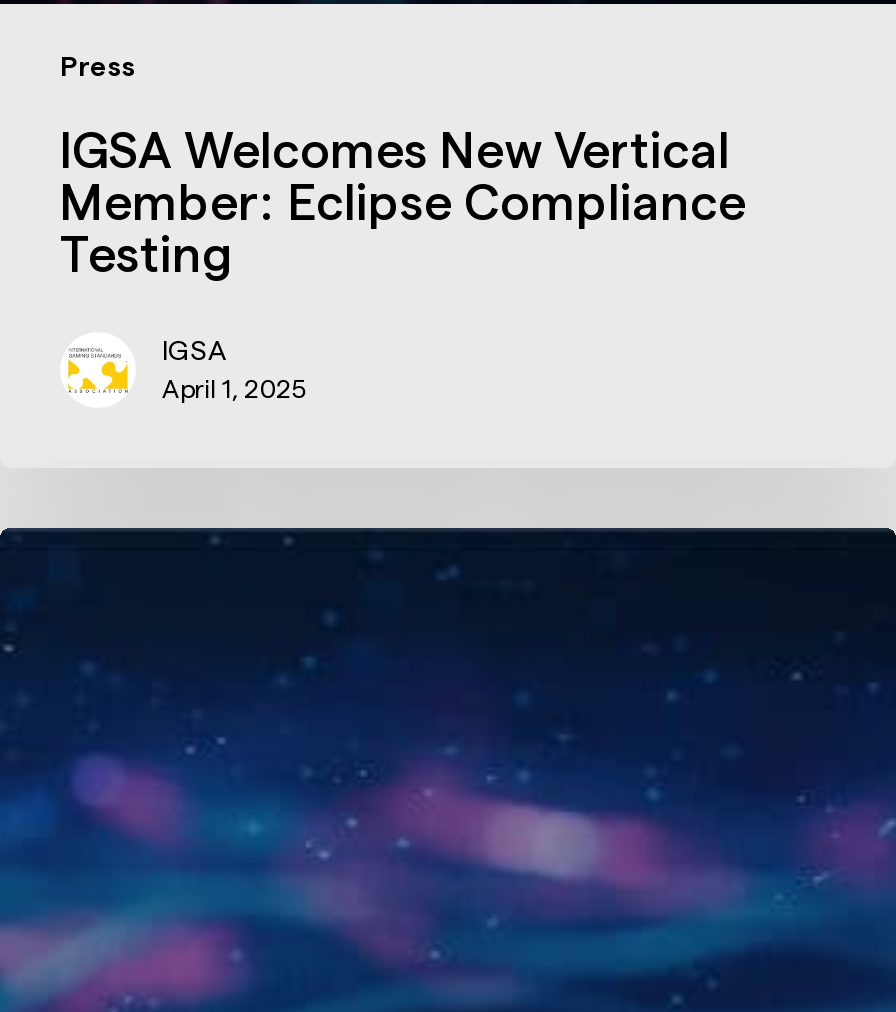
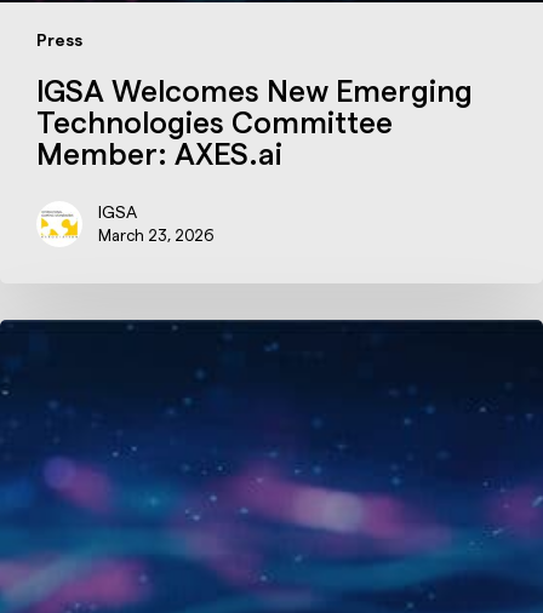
- IGSA Welcomes New Vertical
- Member: Eclipse Compliance
- Testing
+ IGSA Welcomes New Emerging
+ Technologies Committee
+ Member: AXES.ai

- April 1, 2025
+ March 23, 2026
